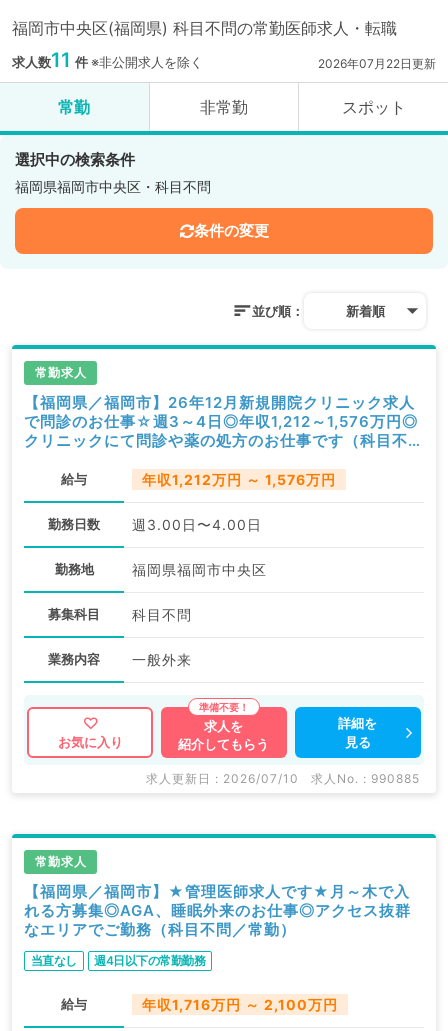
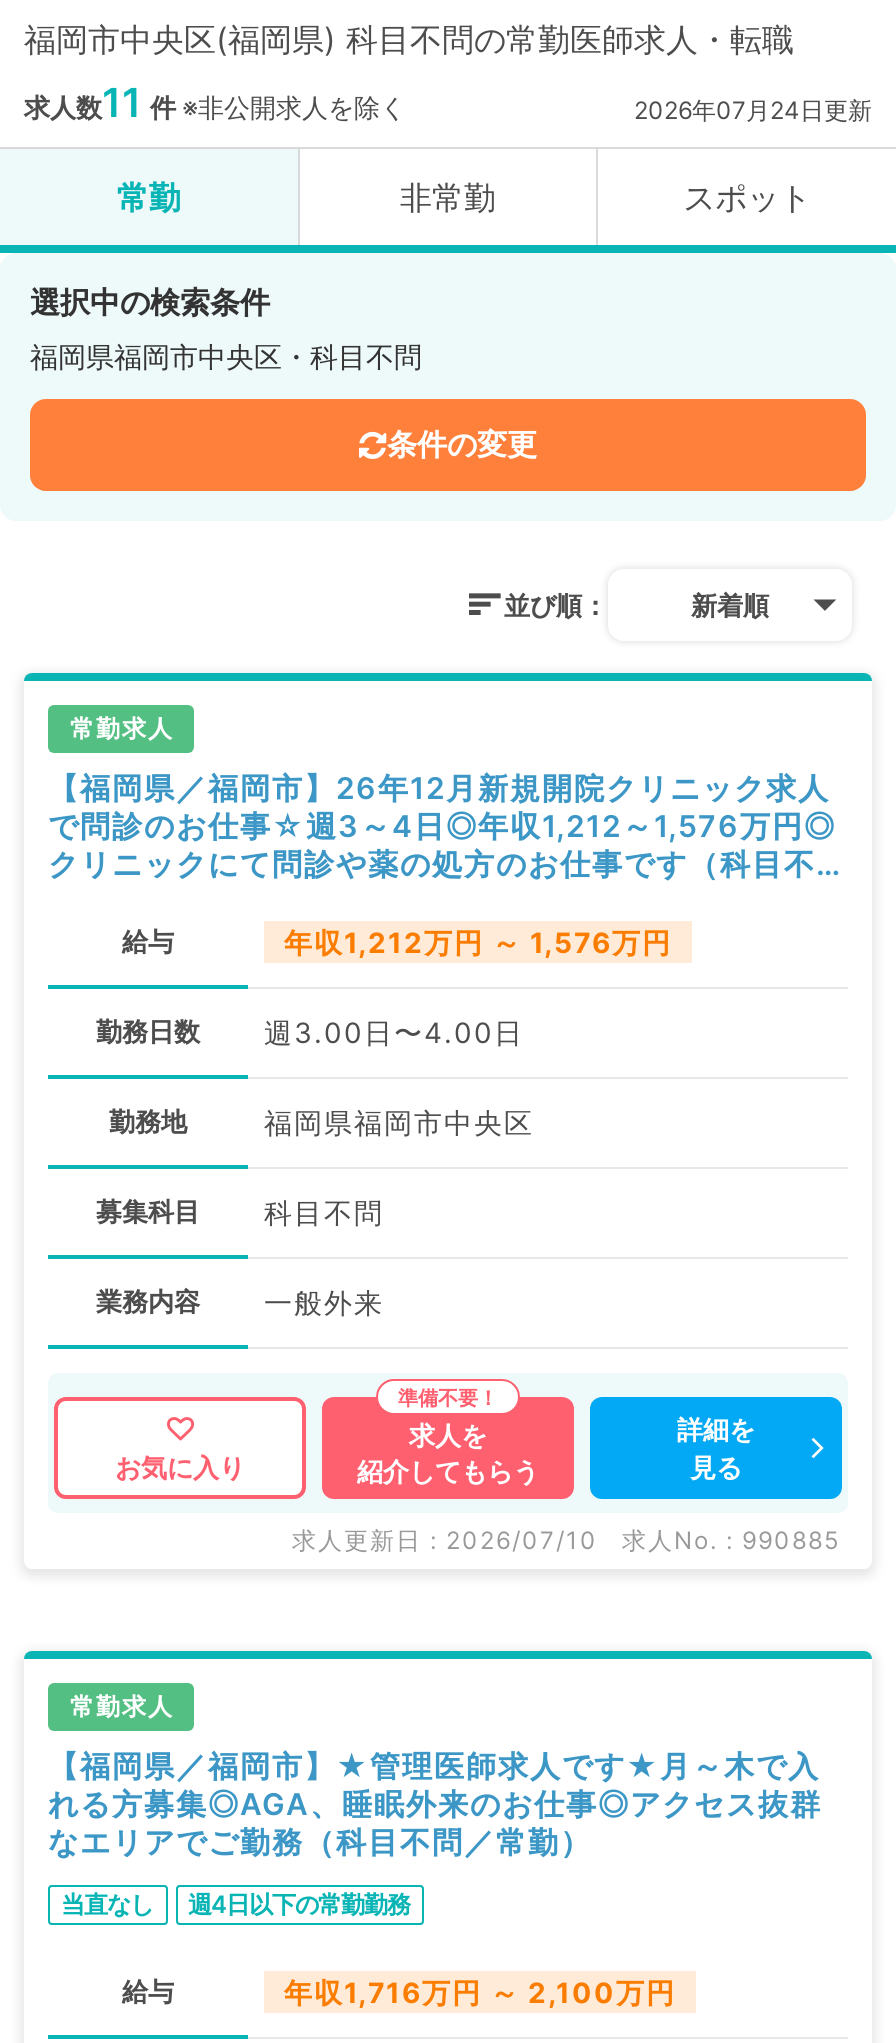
- 2026年07月22日更新
+ 2026年07月24日更新
